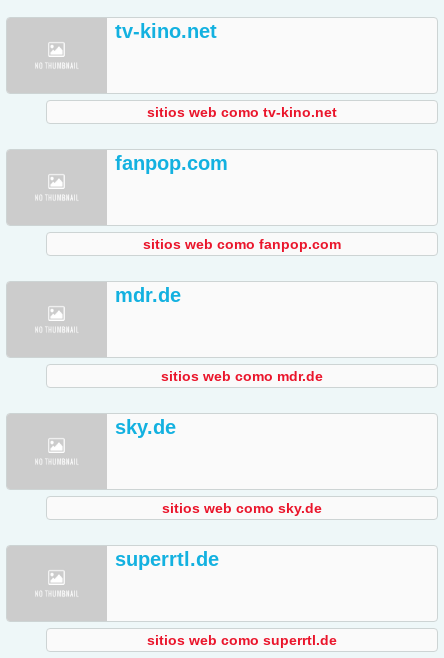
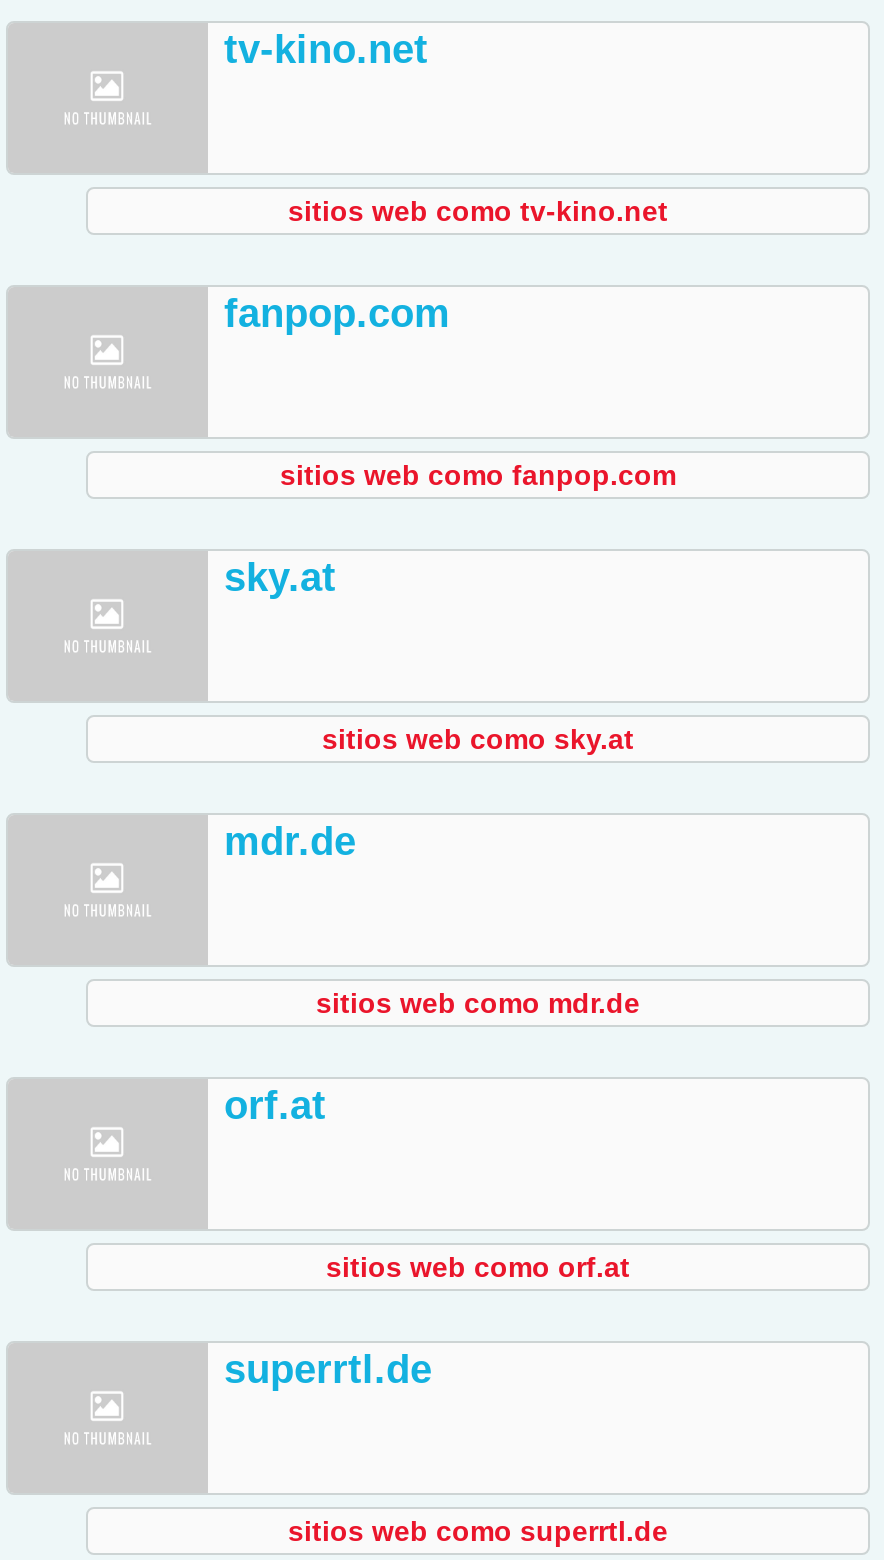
+ sky.at

+ sitios web como sky.at

- sky.de
+ orf.at

- sitios web como sky.de
+ sitios web como orf.at
